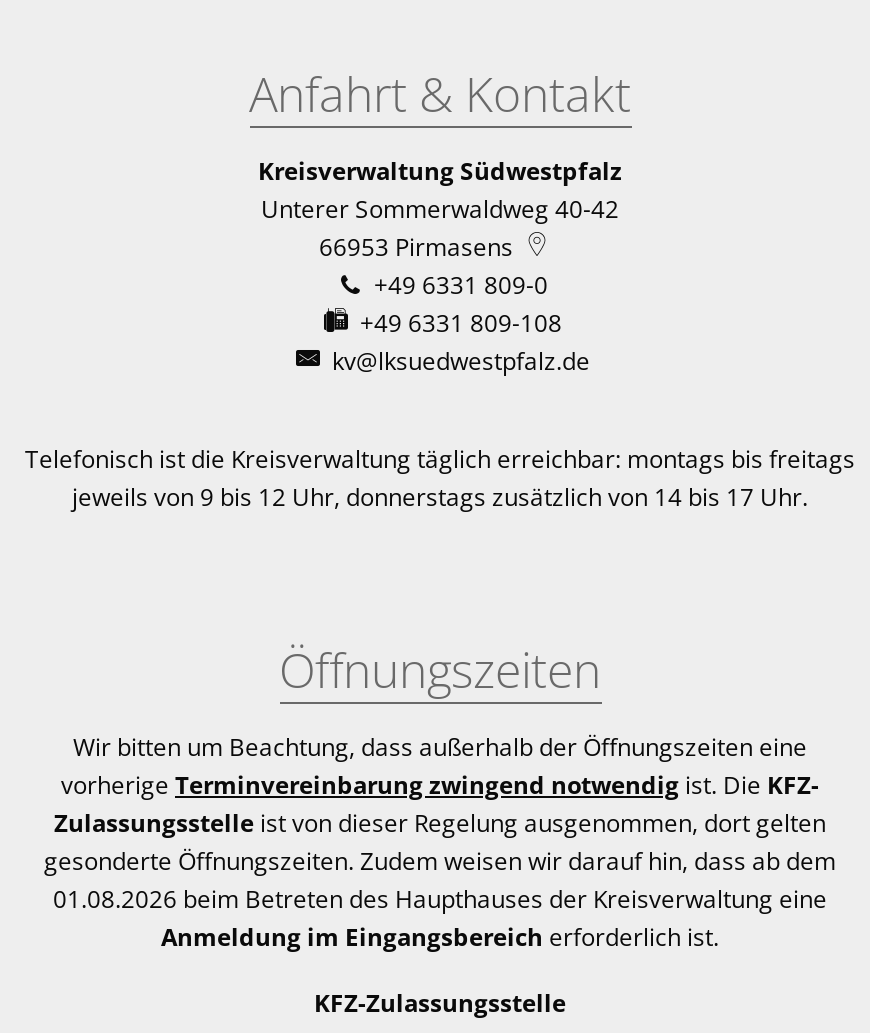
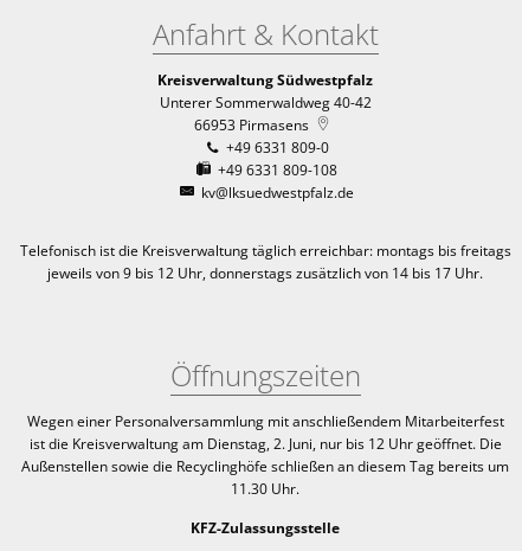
- Wir bitten um Beachtung, dass außerhalb der Öffnungszeiten eine
- vorherige Terminvereinbarung zwingend notwendig ist. Die KFZ-
- Zulassungsstelle ist von dieser Regelung ausgenommen, dort gelten
- gesonderte Öffnungszeiten. Zudem weisen wir darauf hin, dass ab dem
- 01.08.2026 beim Betreten des Haupthauses der Kreisverwaltung eine
- Anmeldung im Eingangsbereich erforderlich ist.
+ Wegen einer Personalversammlung mit anschließendem Mitarbeiterfest
+ ist die Kreisverwaltung am Dienstag, 2. Juni, nur bis 12 Uhr geöffnet. Die
+ Außenstellen sowie die Recyclinghöfe schließen an diesem Tag bereits um
+ 11.30 Uhr.
